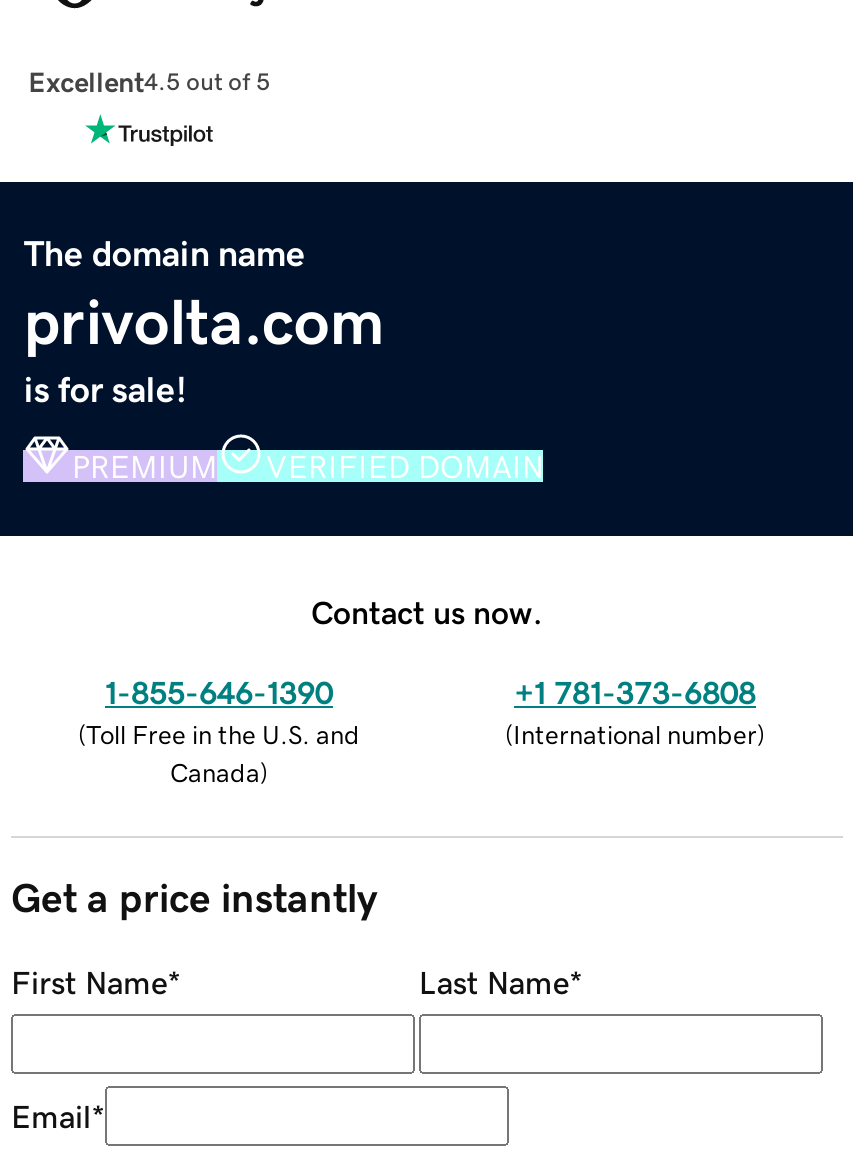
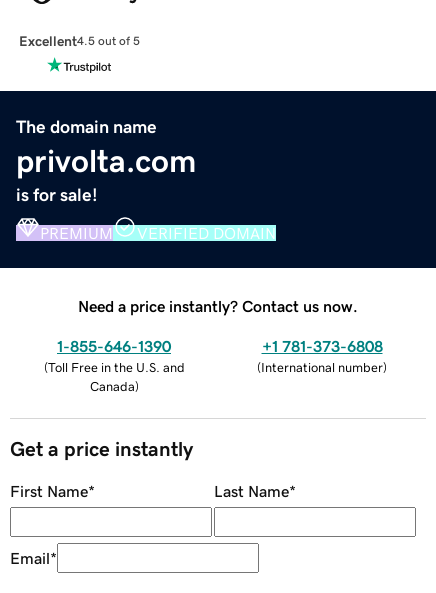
- Contact us now.
+ Need a price instantly? Contact us now.
